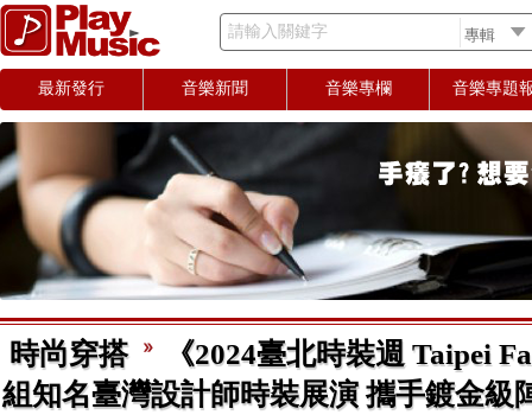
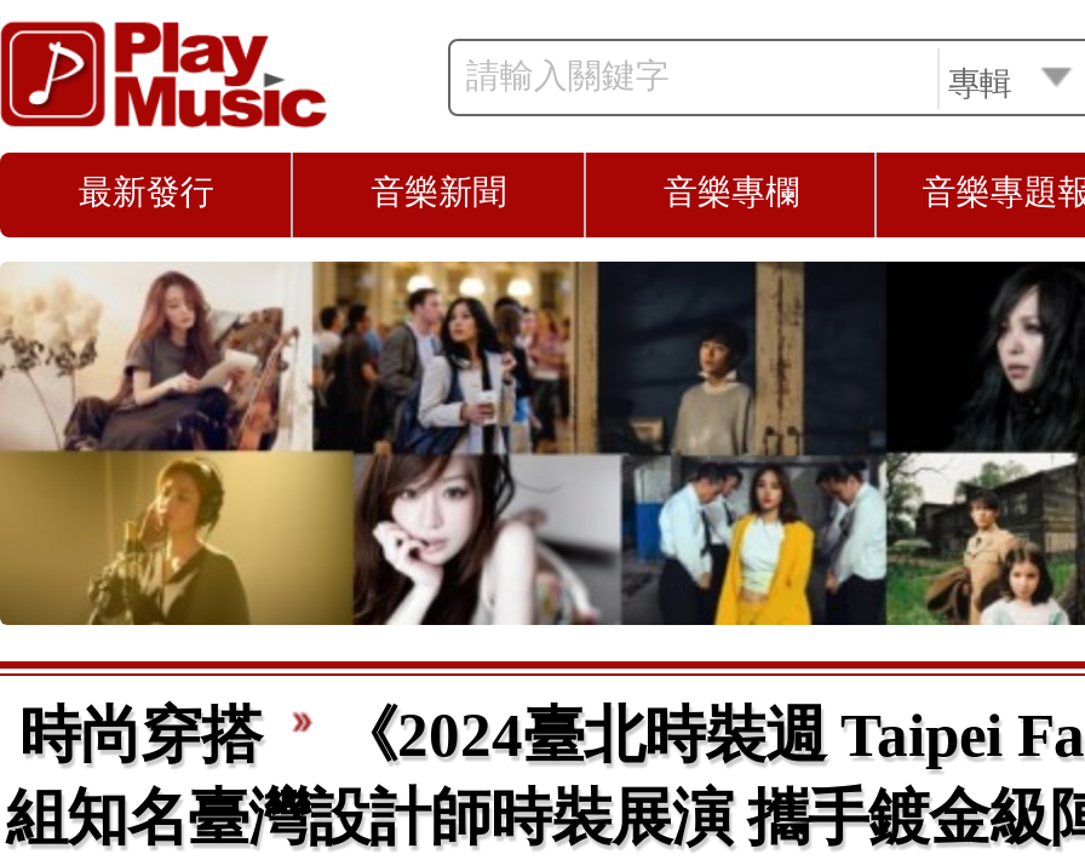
- [image]
+ [image]
